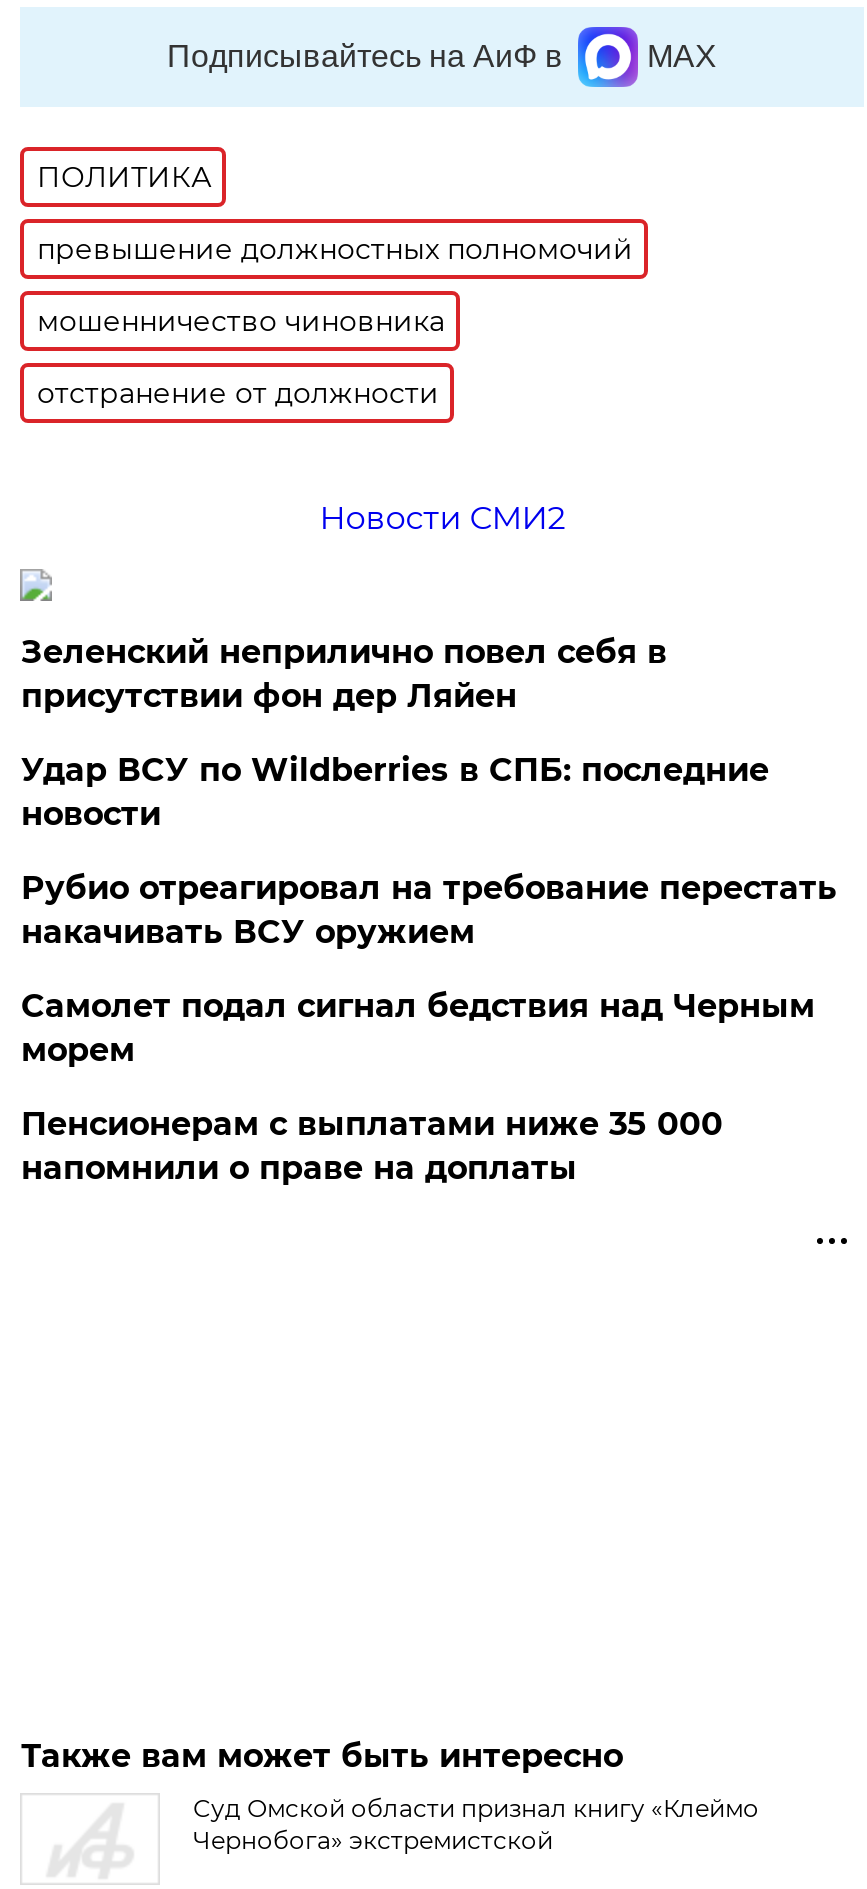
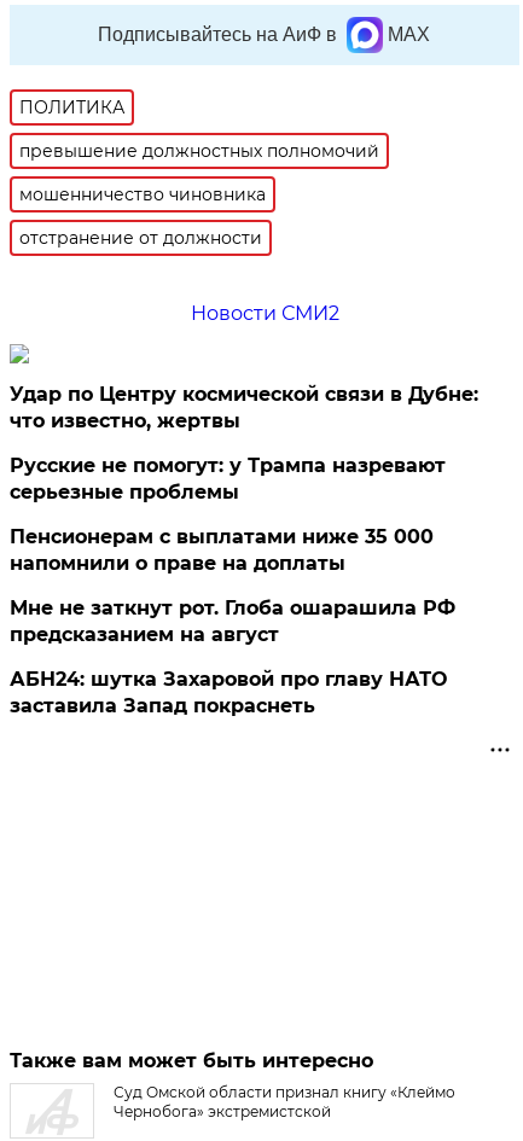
- Зеленский неприлично повел cебя в
- присутствии фон дер Ляйен
- Удар ВСУ по Wildberries в СПБ: последние
- новости
- Рубио отреагировал на требование перестать
- накачивать ВСУ оружием
- Самолет подал сигнал бедствия над Черным
- морем
+ Удар по Центру космической связи в Дубне:
+ что известно, жертвы
+ Русские не помогут: у Трампа назревают
+ серьезные проблемы

moved up: Пенсионерам с выплатами ниже 35 000 | напомнили о праве на доплаты

+ Мне не заткнут рот. Глоба ошарашила РФ
+ предсказанием на август
+ АБН24: шутка Захаровой про главу НАТО
+ заставила Запад покраснеть
